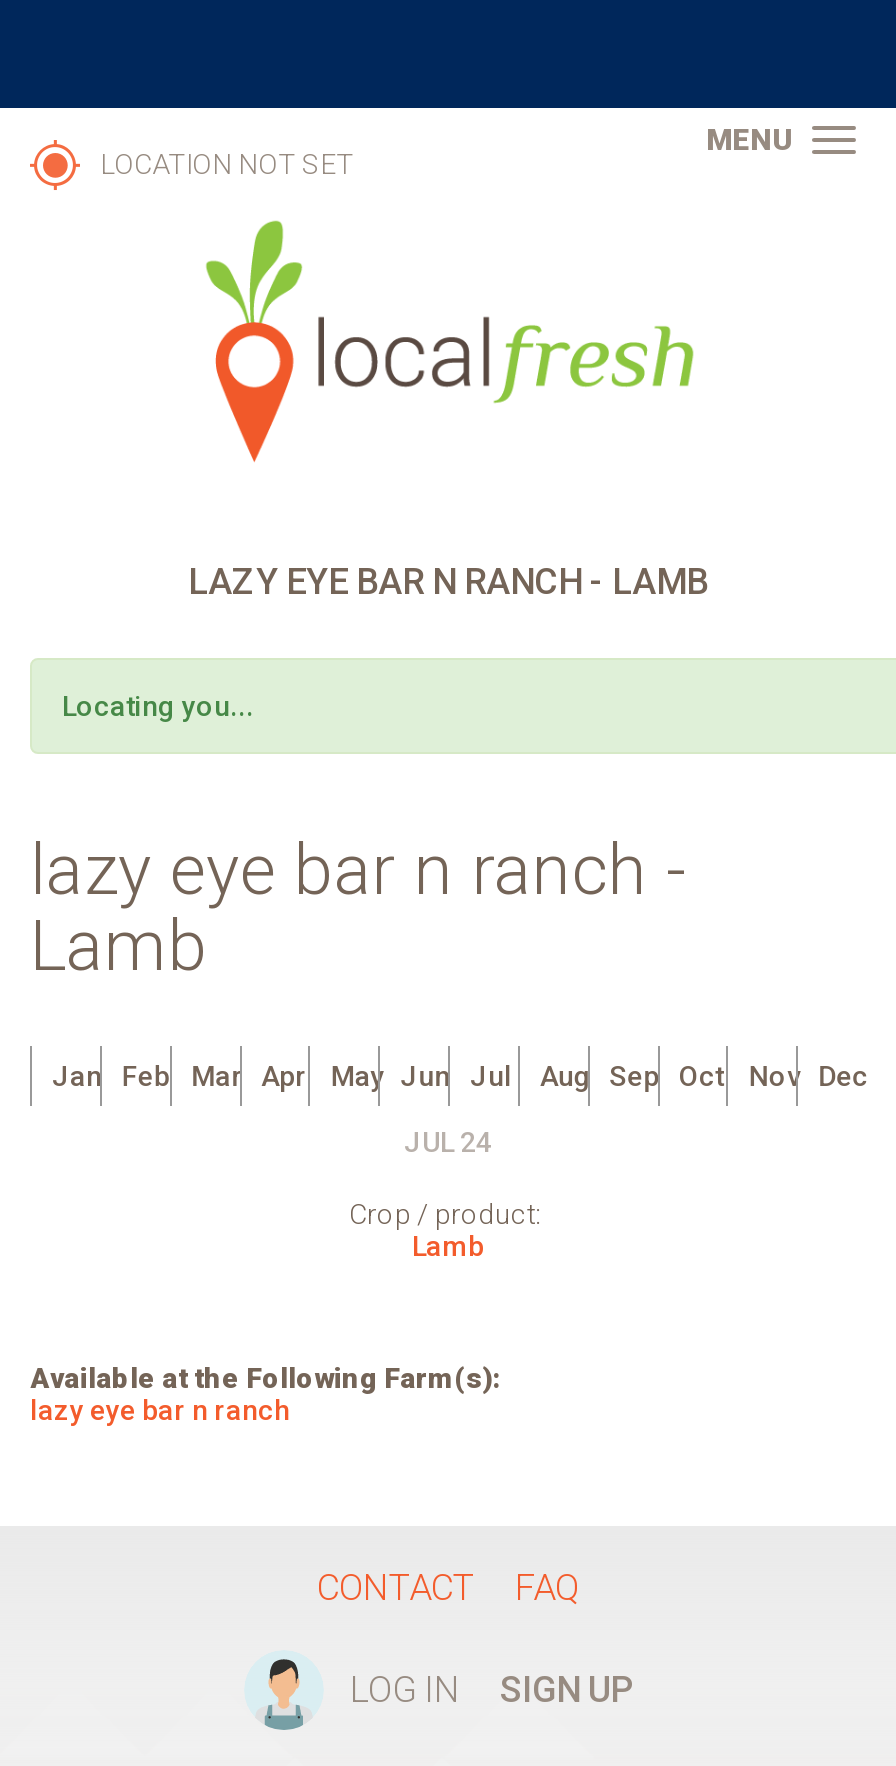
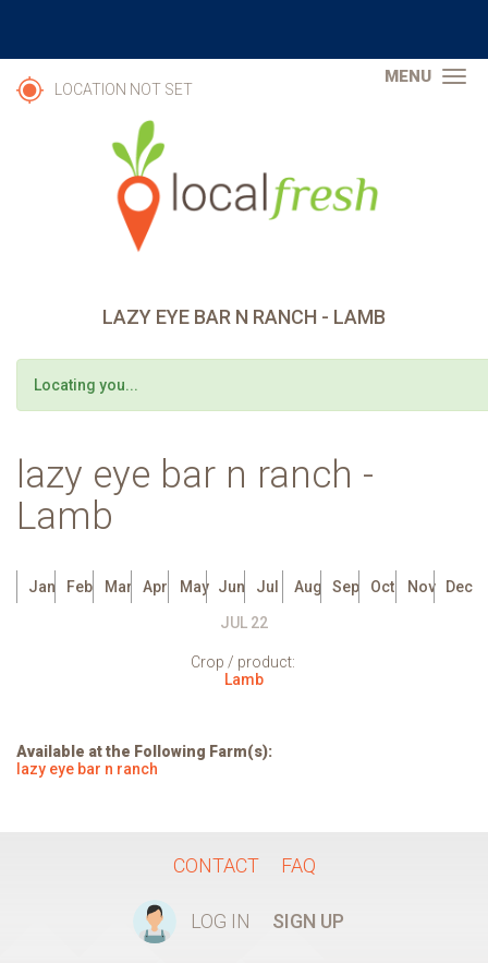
- JUL 24
+ JUL 22
